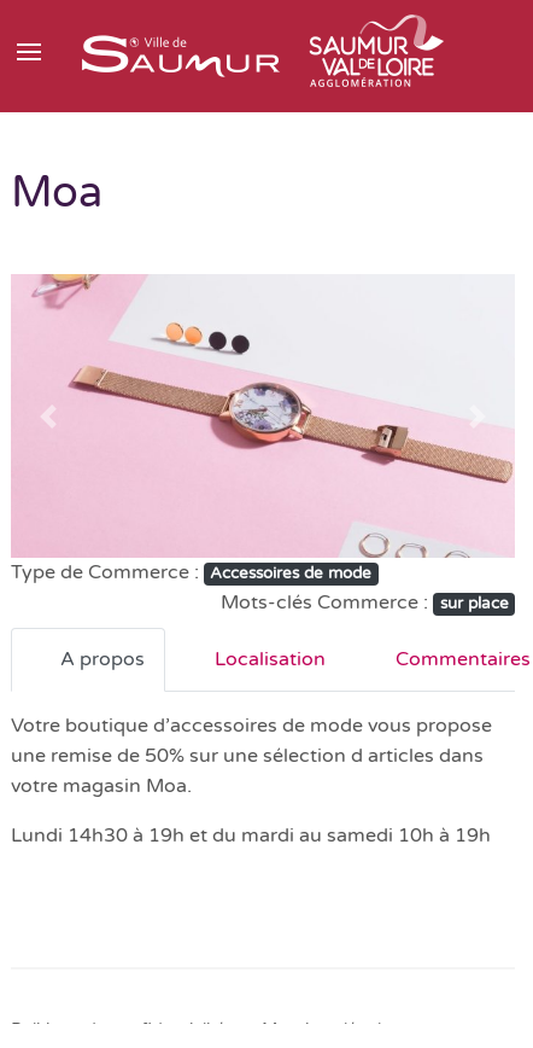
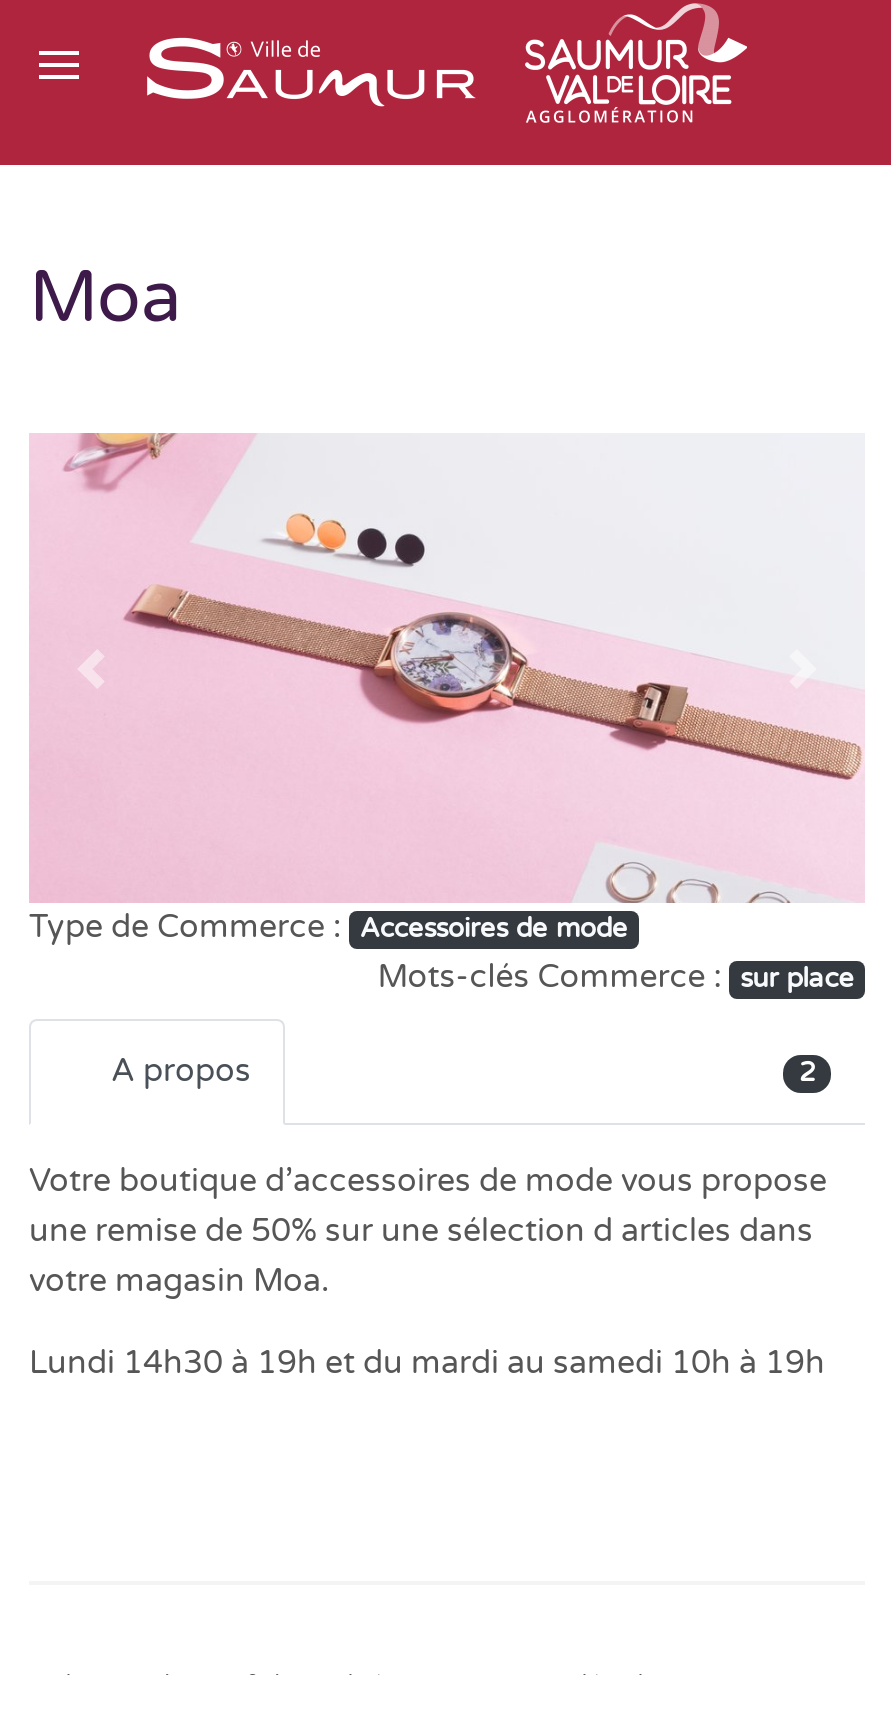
- Localisation
- Commentaires
+ 2
